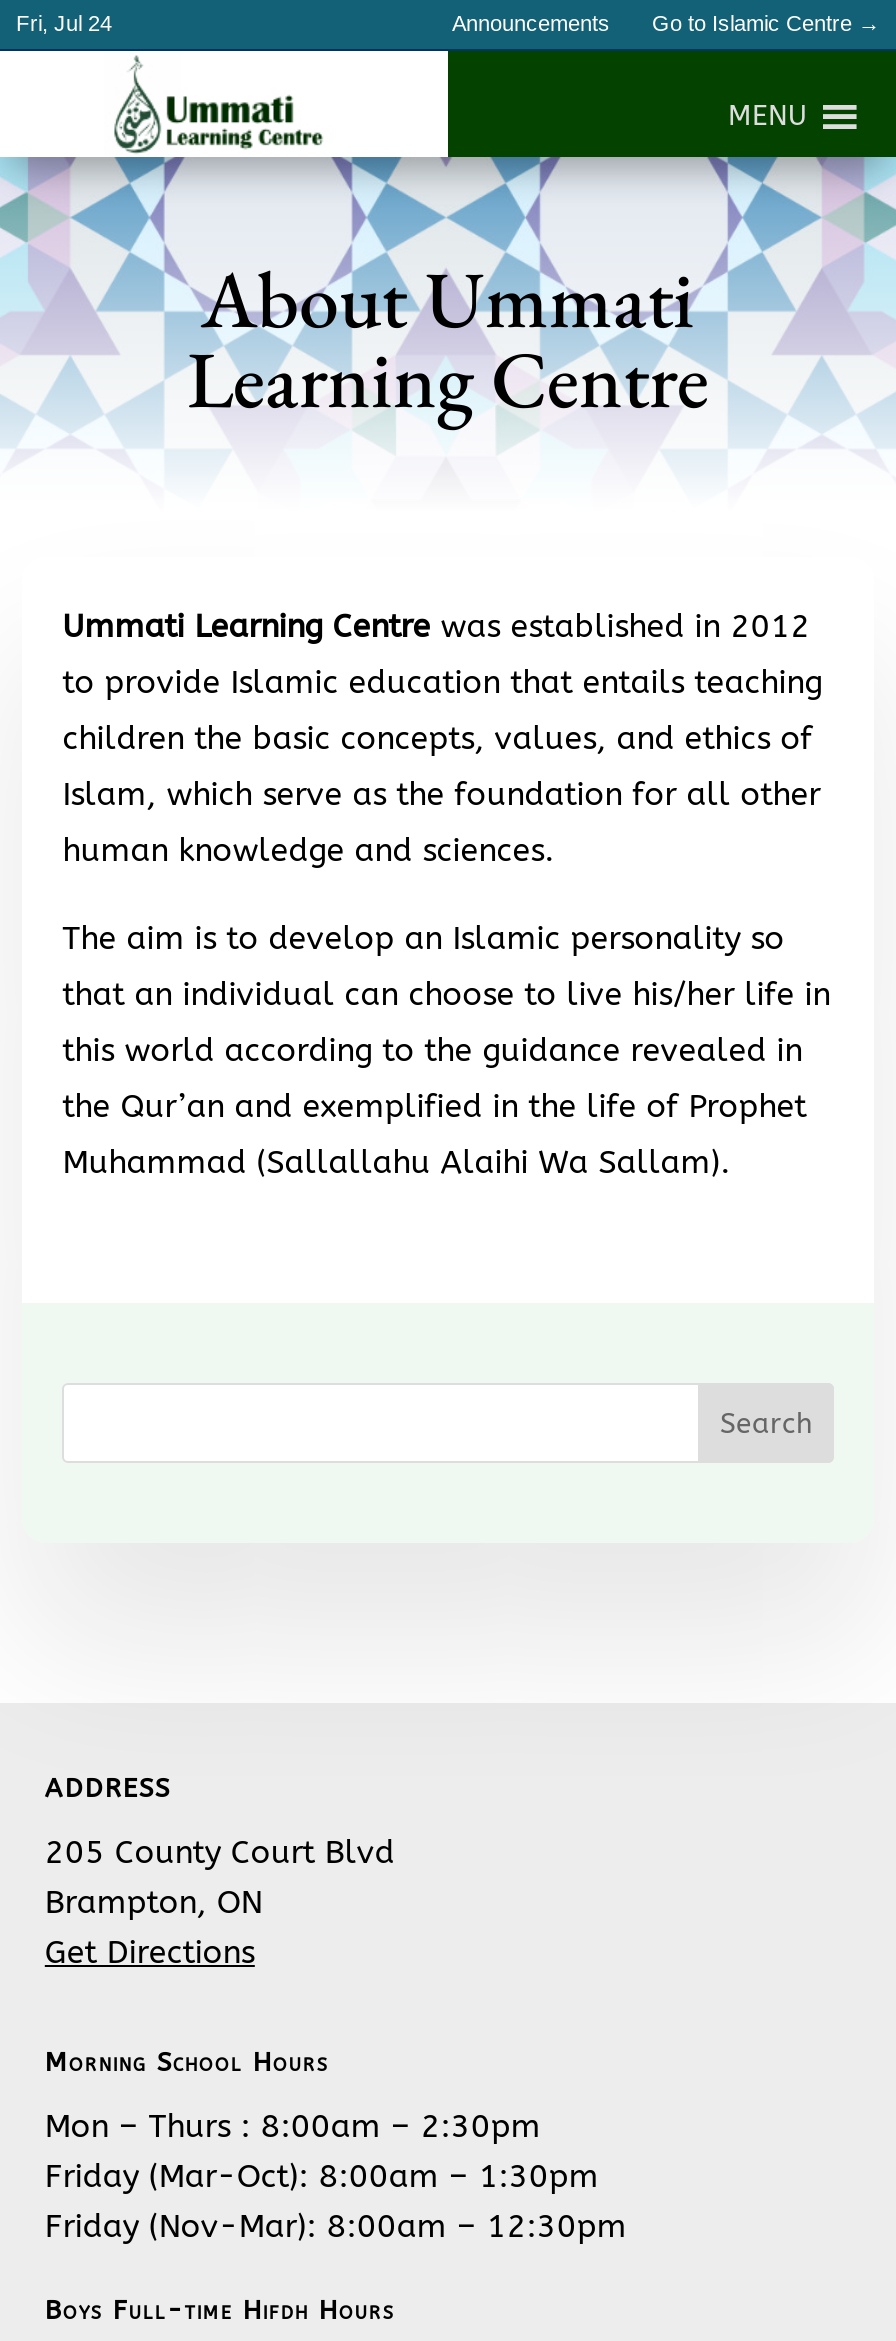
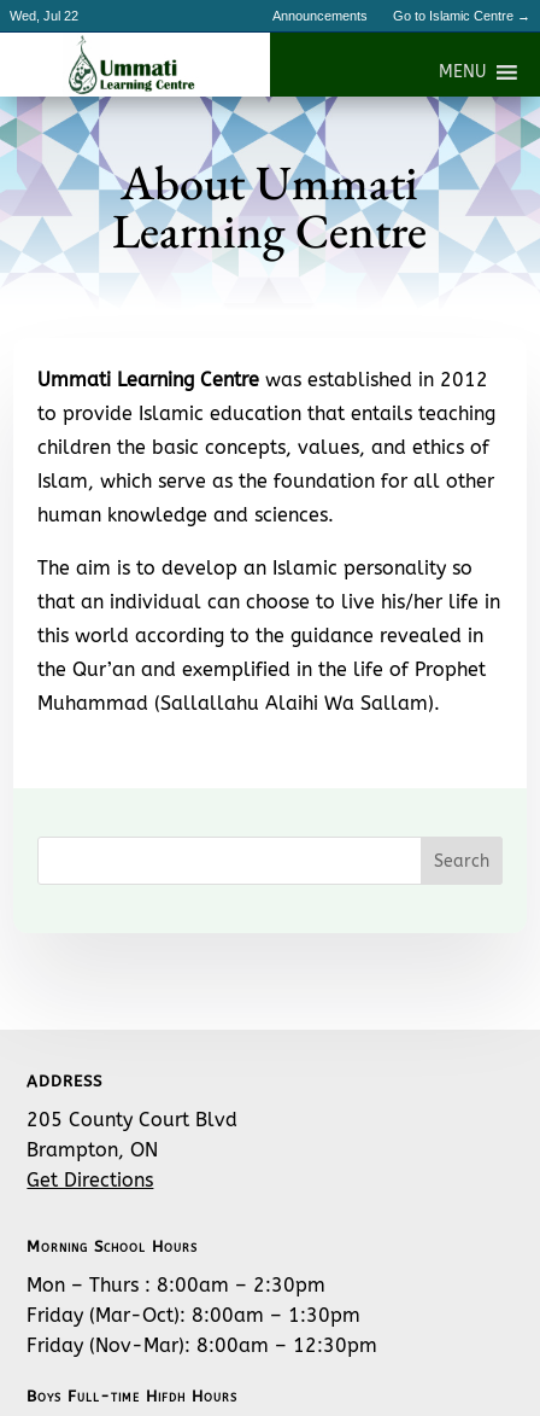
- Fri, Jul 24
+ Wed, Jul 22
